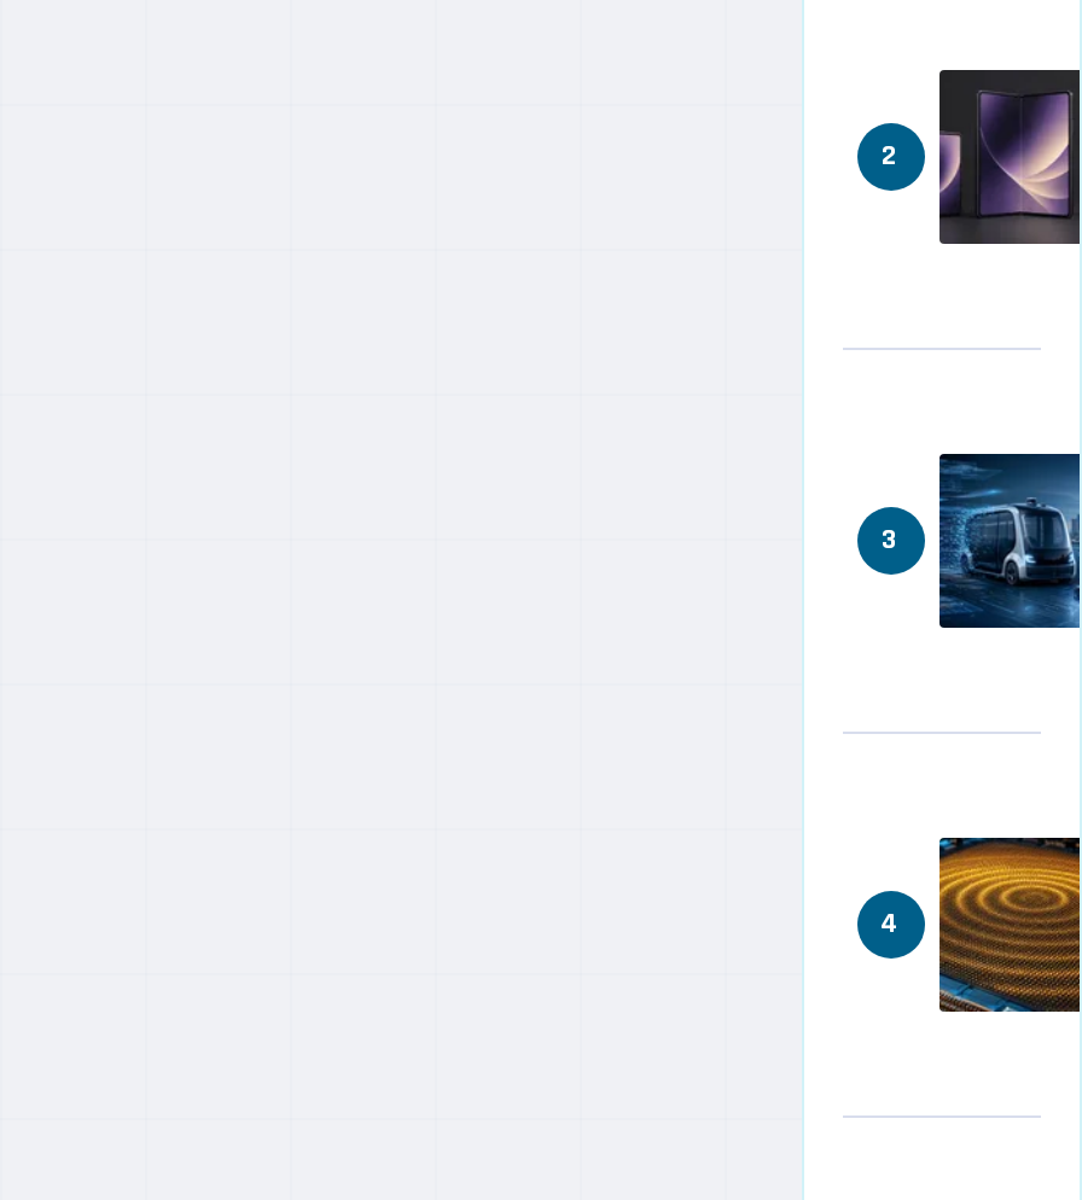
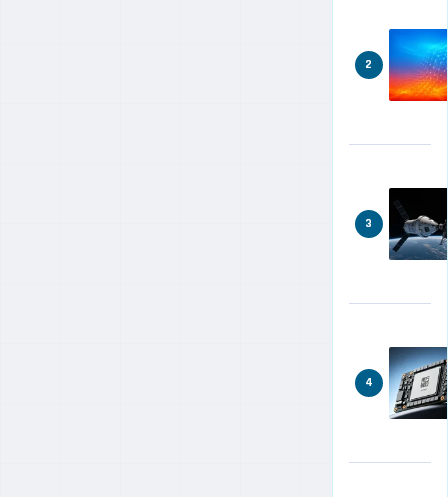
- [image]
+ [image]

- [image]
+ [image]

- [image]
+ [image]
